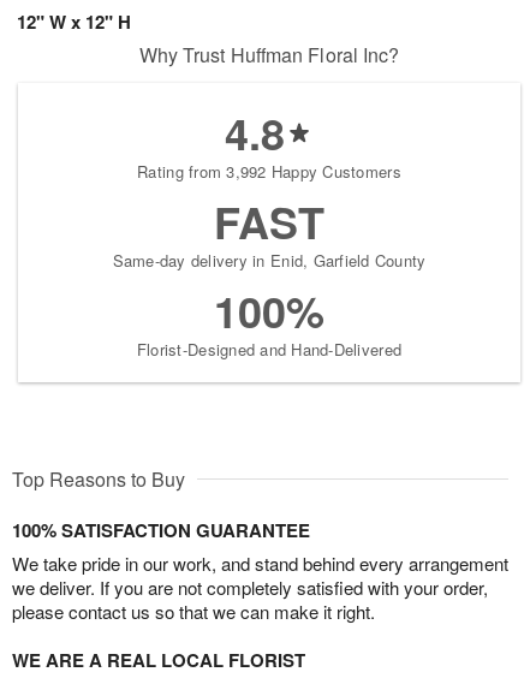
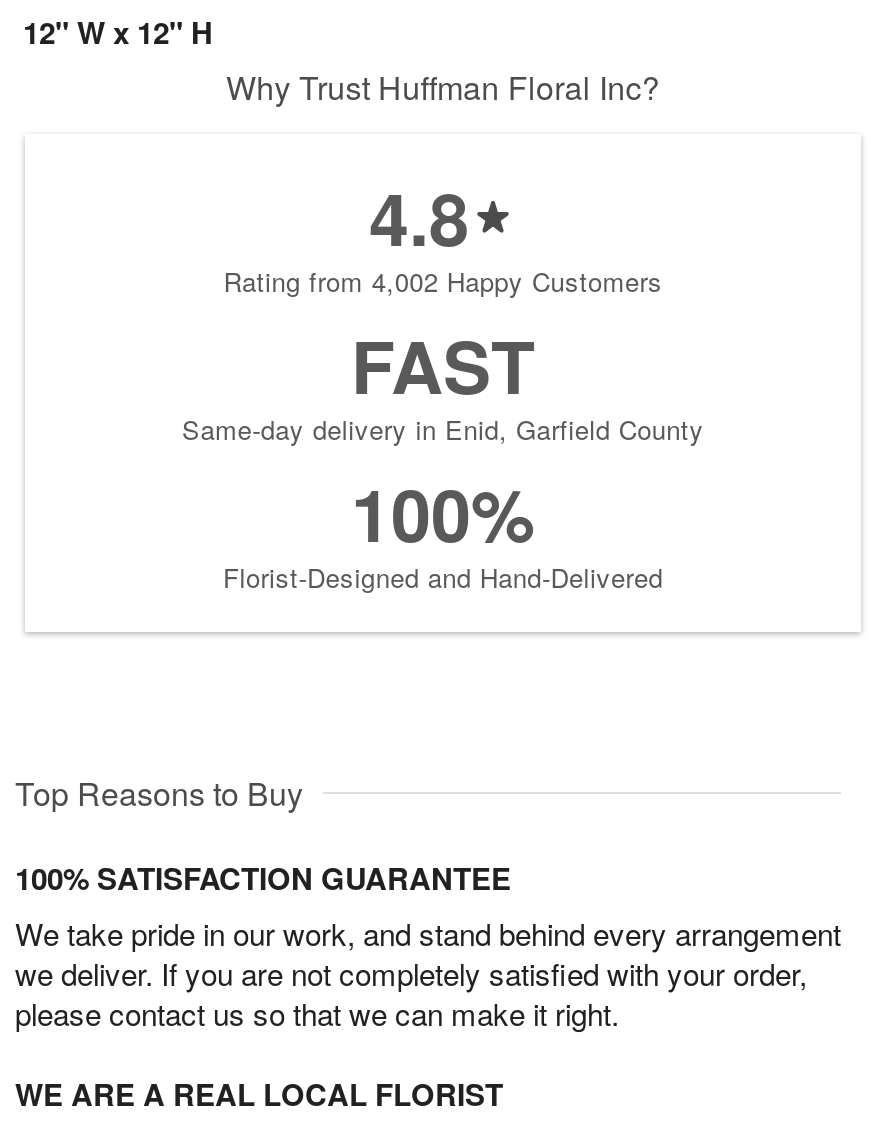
- Rating from 3,992 Happy Customers
+ Rating from 4,002 Happy Customers
